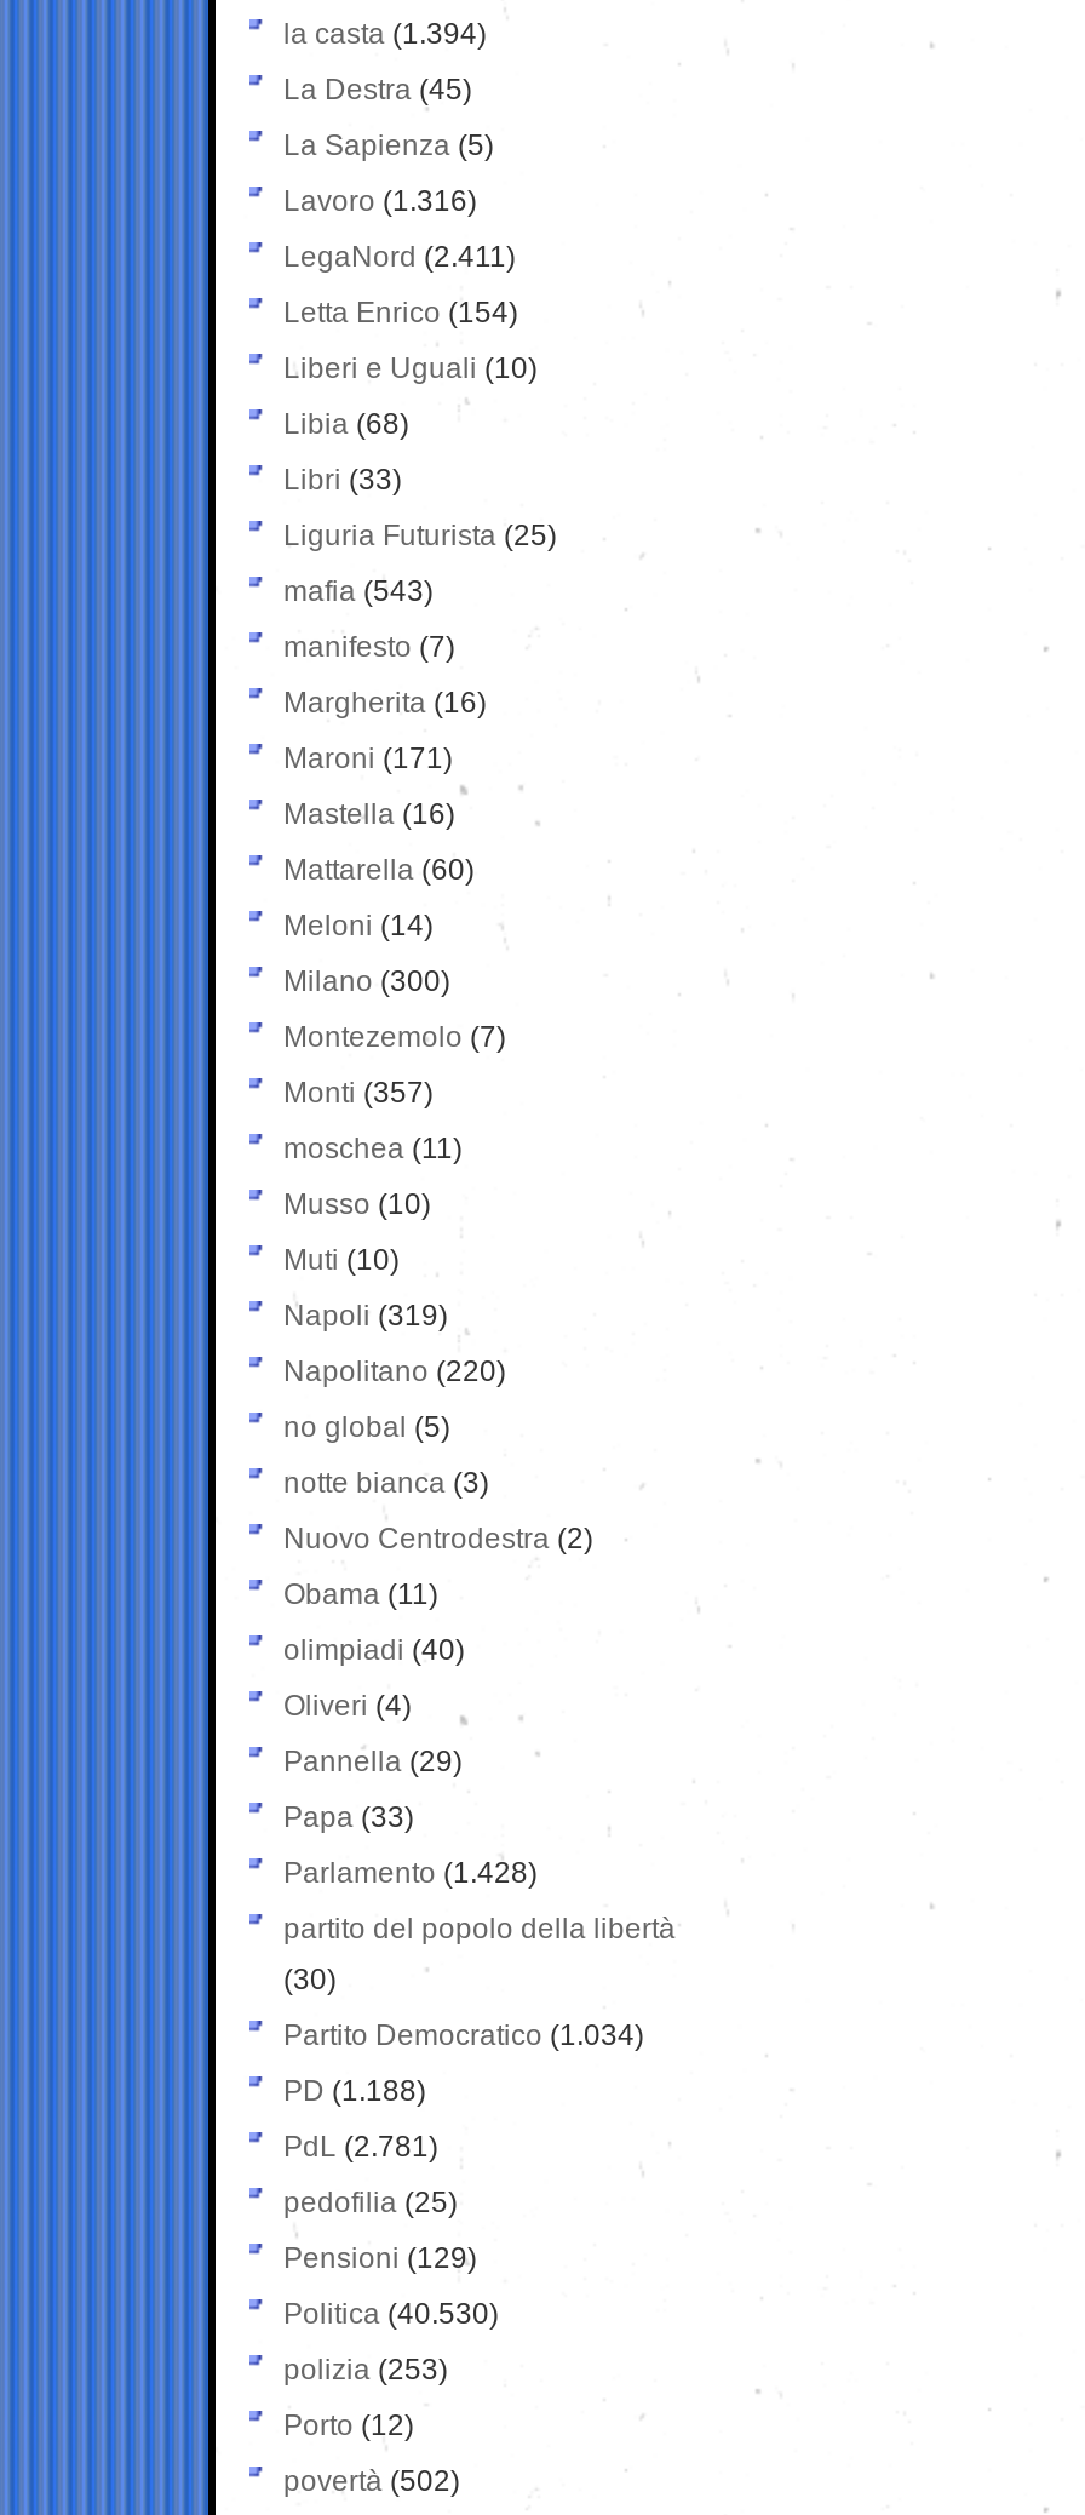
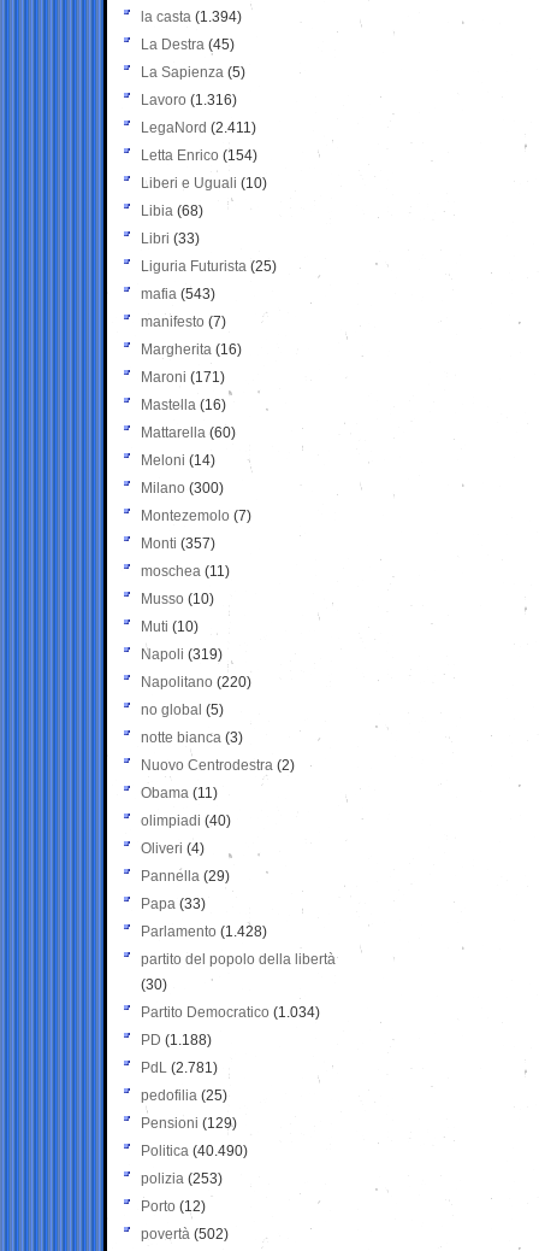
- Politica (40.530)
+ Politica (40.490)
